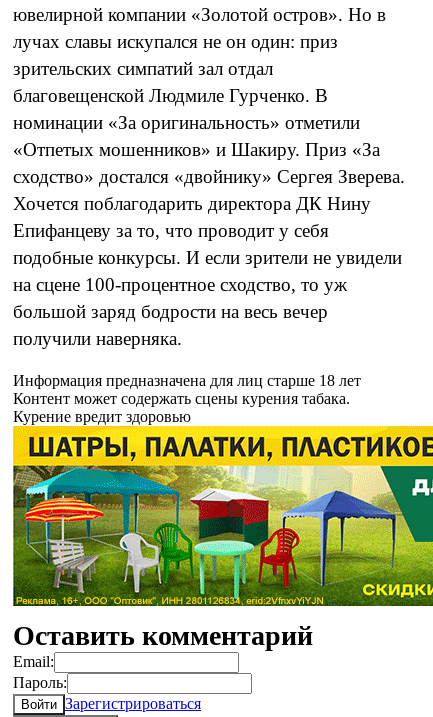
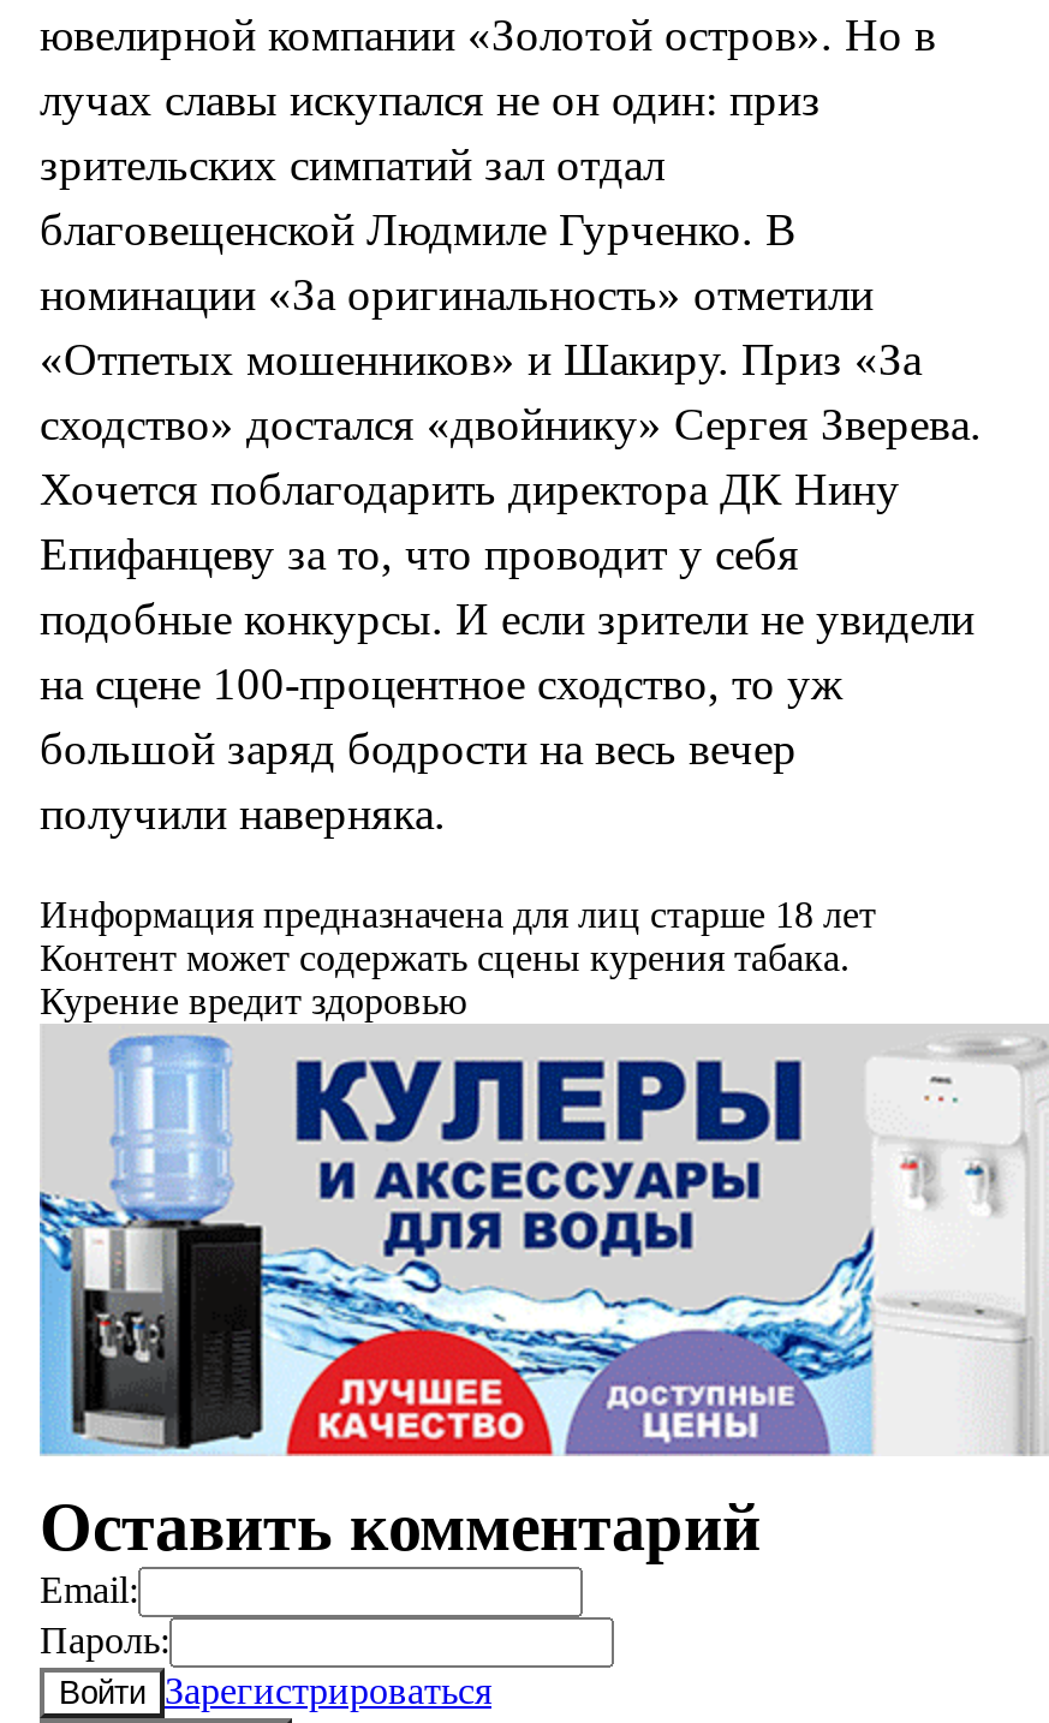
- [image]
+ [image]
